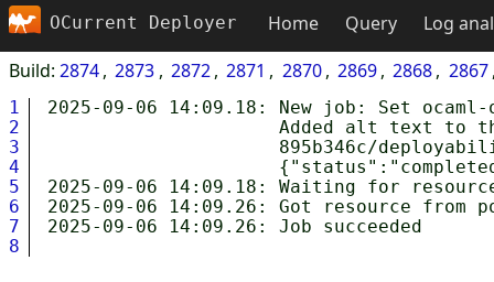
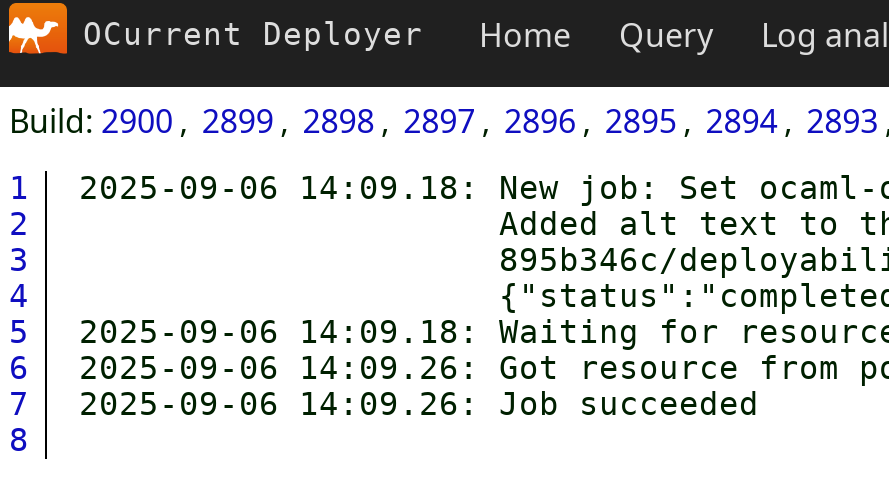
- Build: 2874
+ Build: 2900

- 2873
+ 2899

- 2872
+ 2898

- 2871
+ 2897

- 2870
+ 2896

- 2869
+ 2895

- 2868
+ 2894

- 2867
+ 2893
